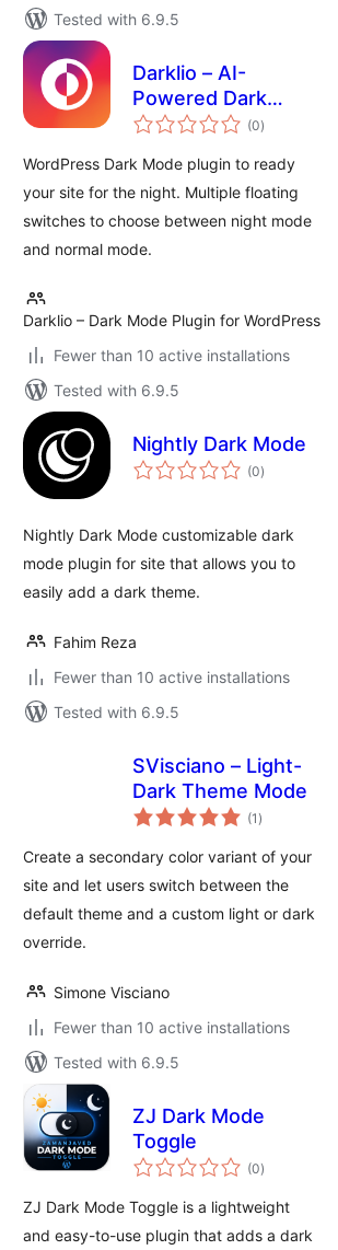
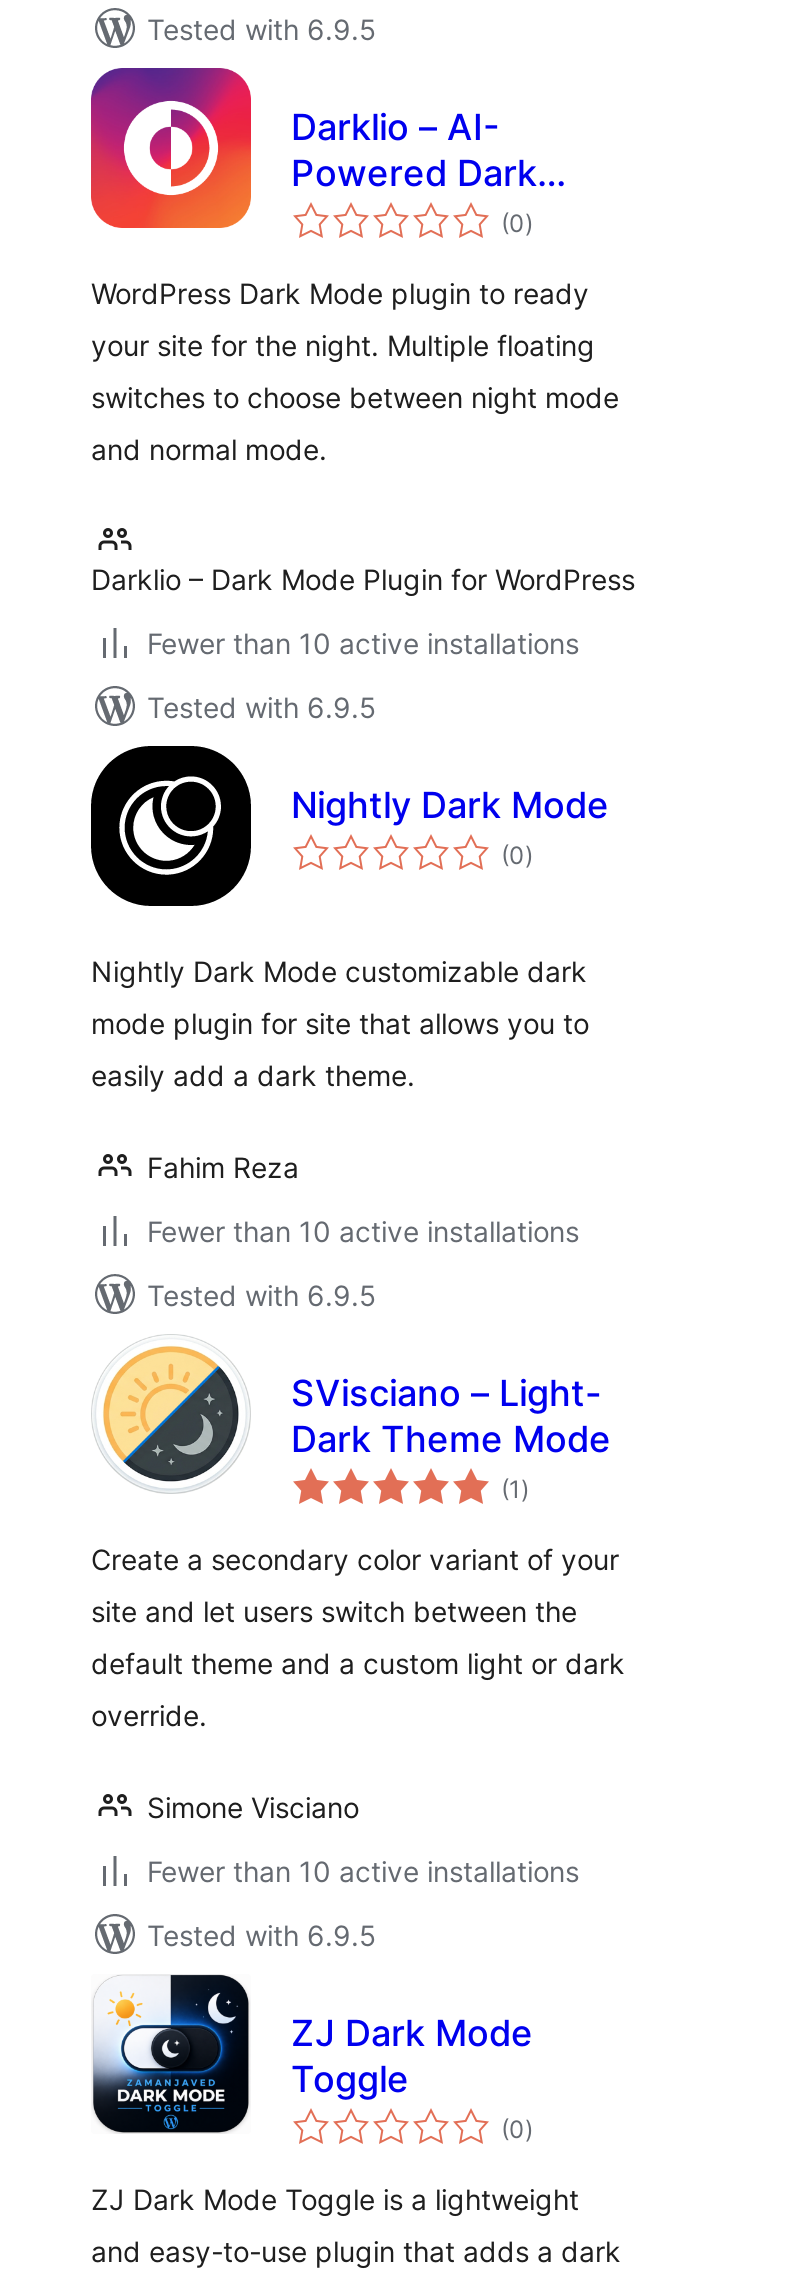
+ [image]
